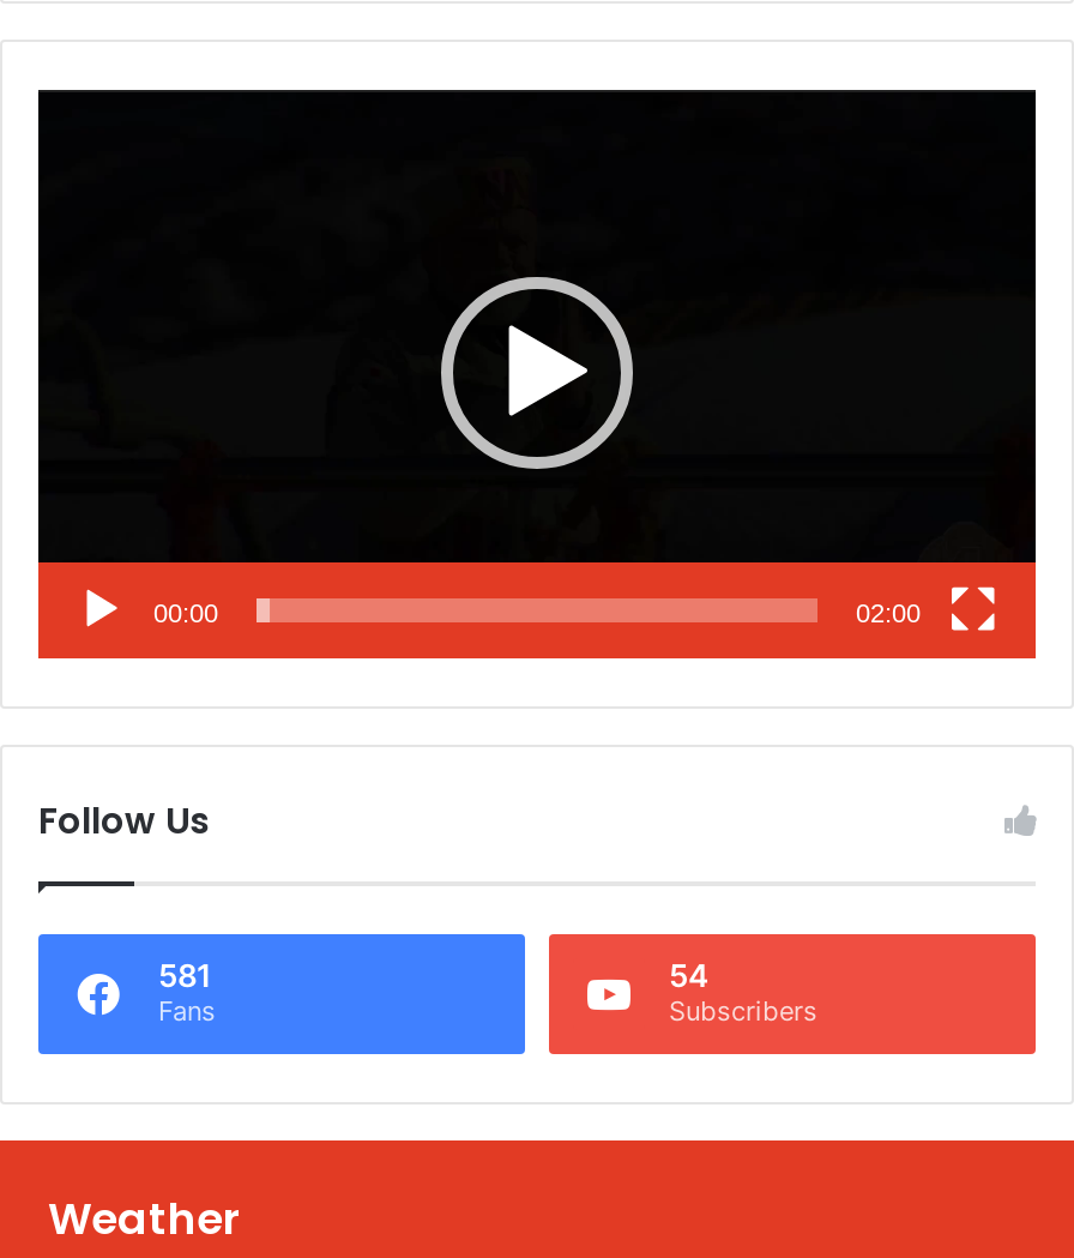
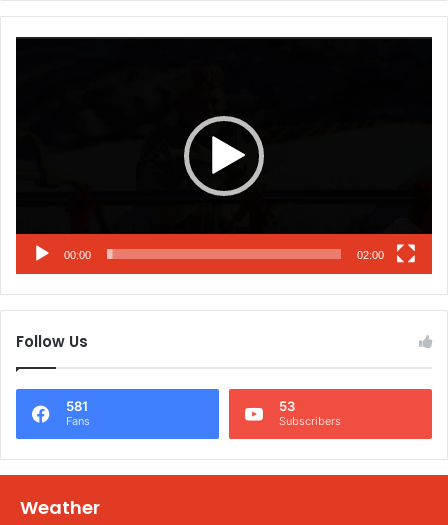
- 54
+ 53
